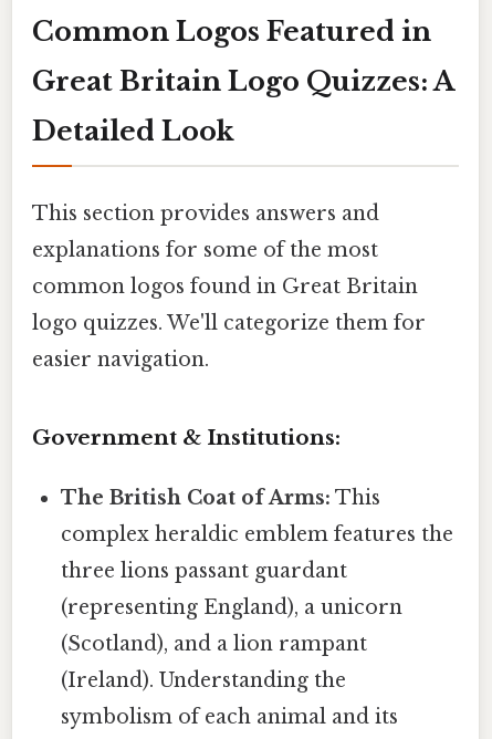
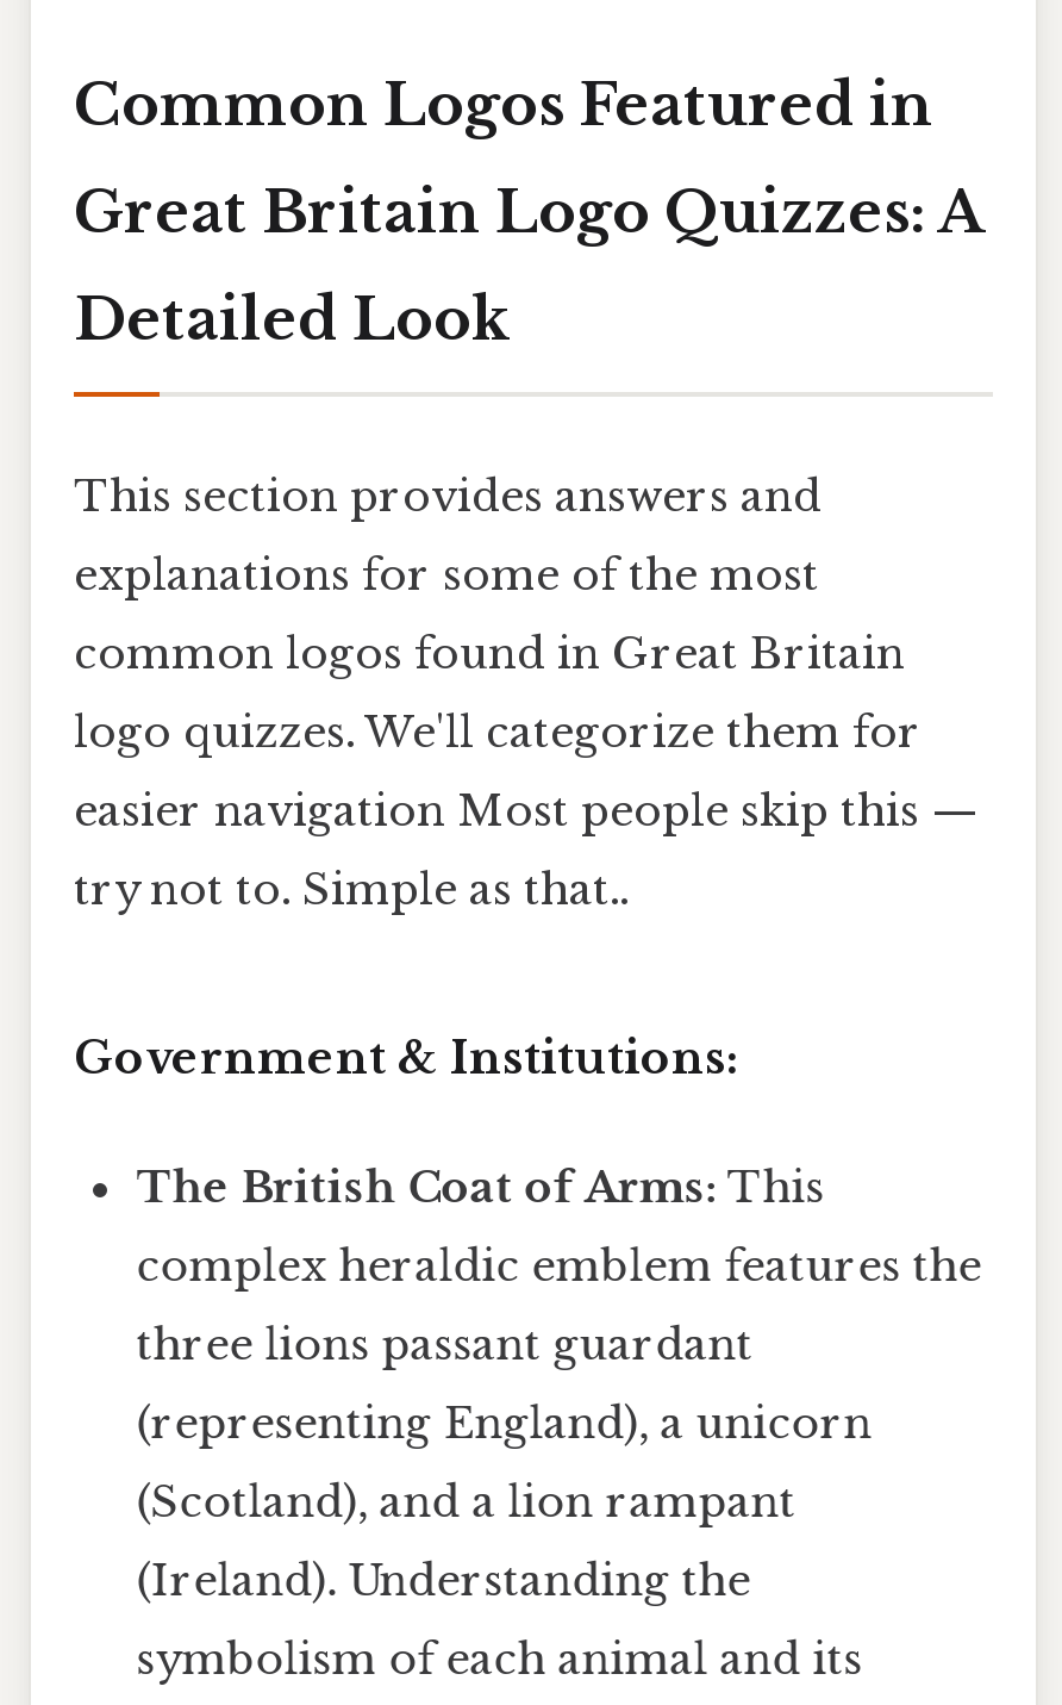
- easier navigation.
+ easier navigation Most people skip this —
+ try not to. Simple as that..
